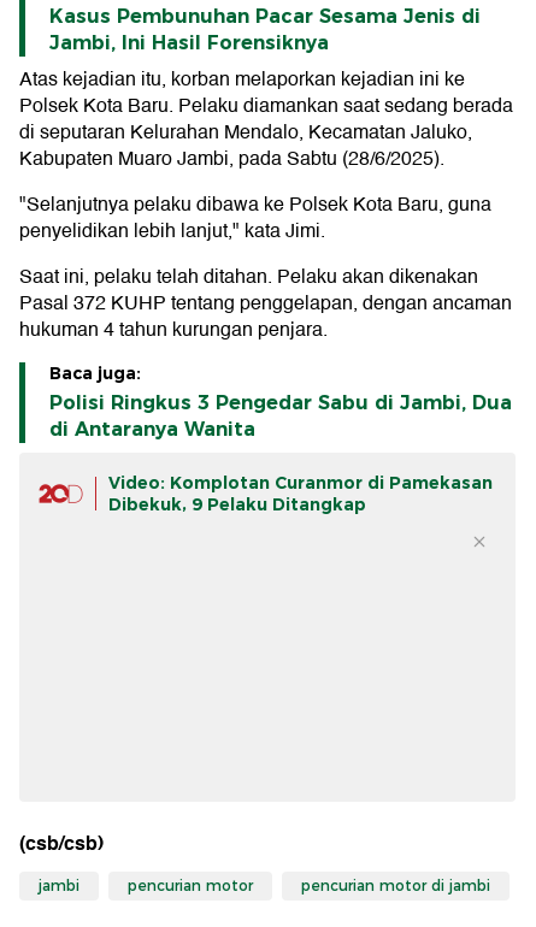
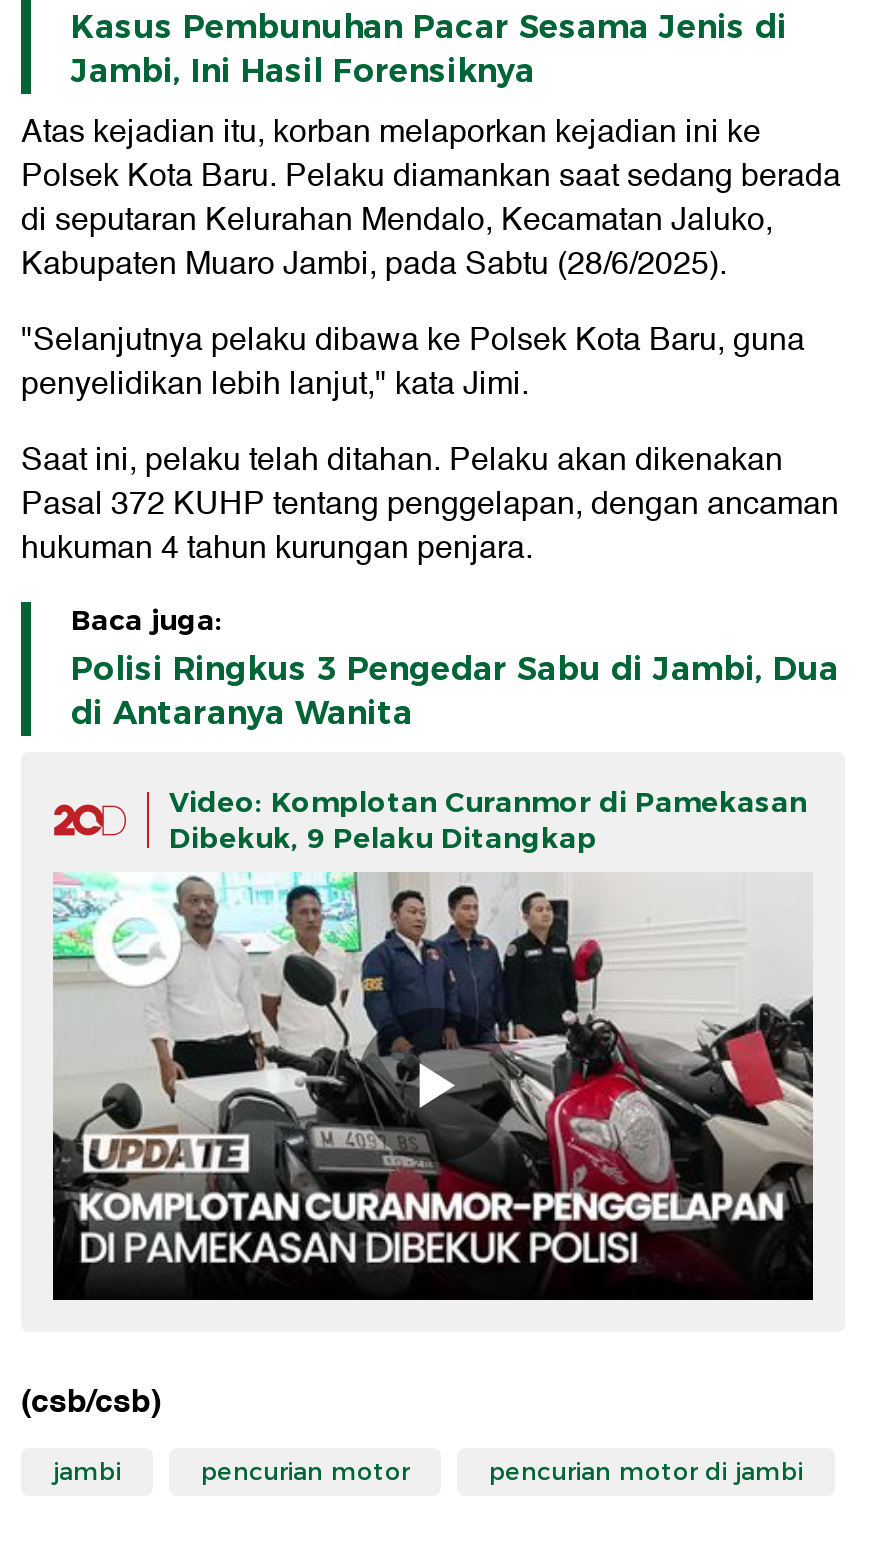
+ [image]
